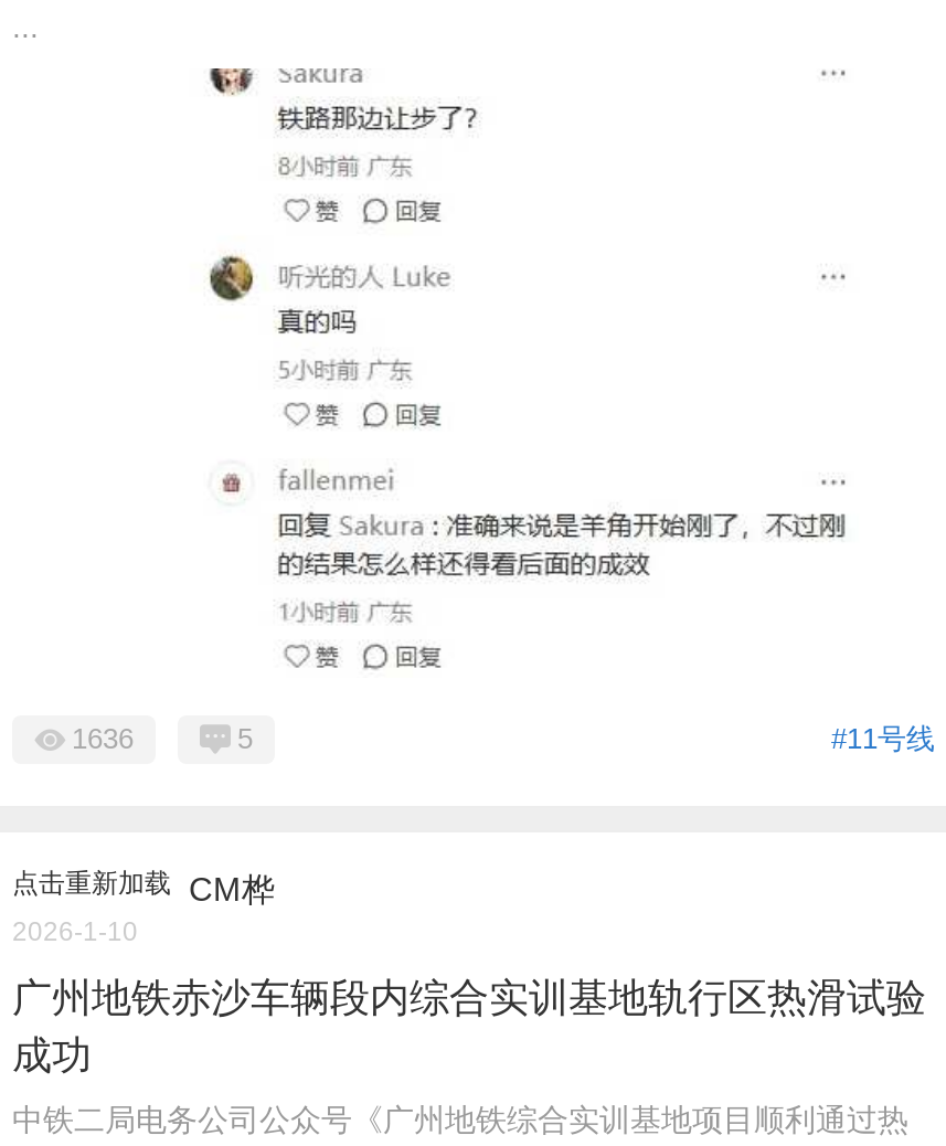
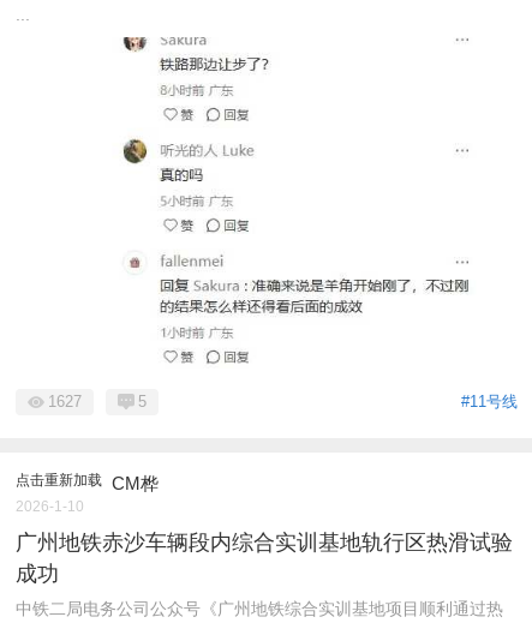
- 1636
+ 1627
